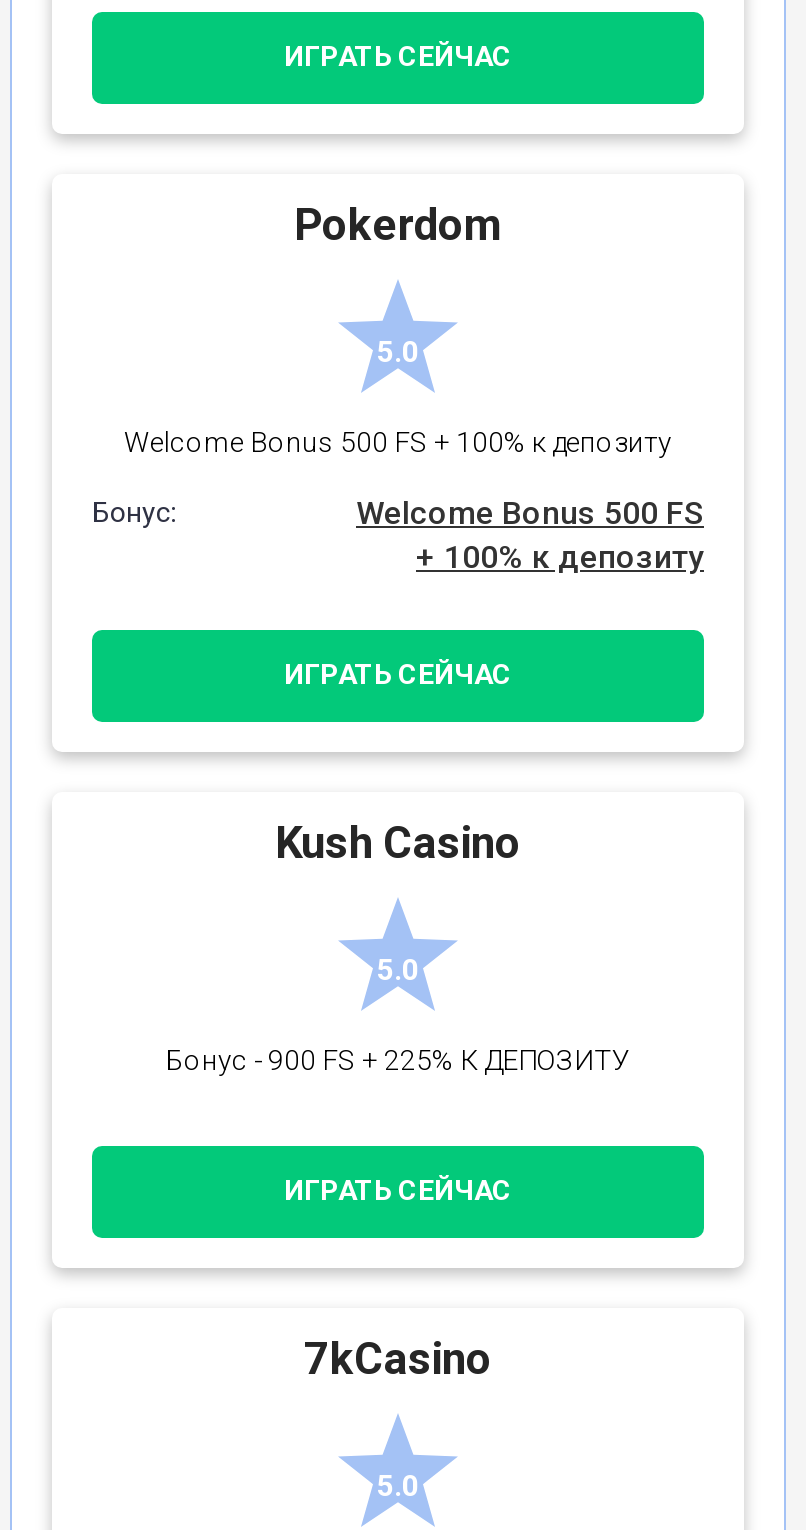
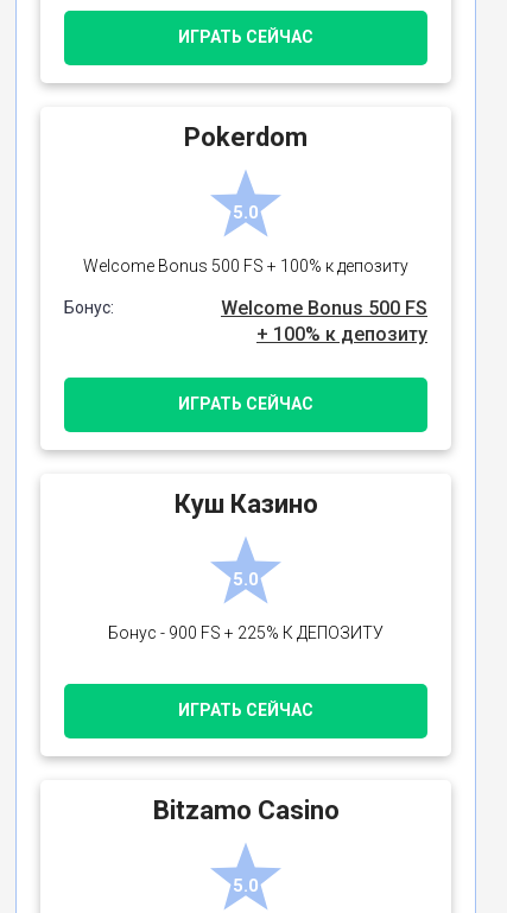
- Kush Casino
+ Куш Казино

- 7kCasino
+ Bitzamo Casino
